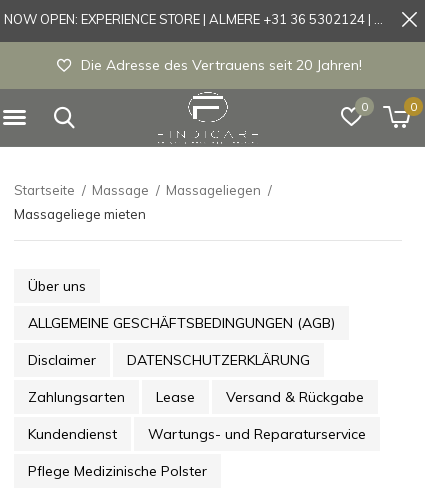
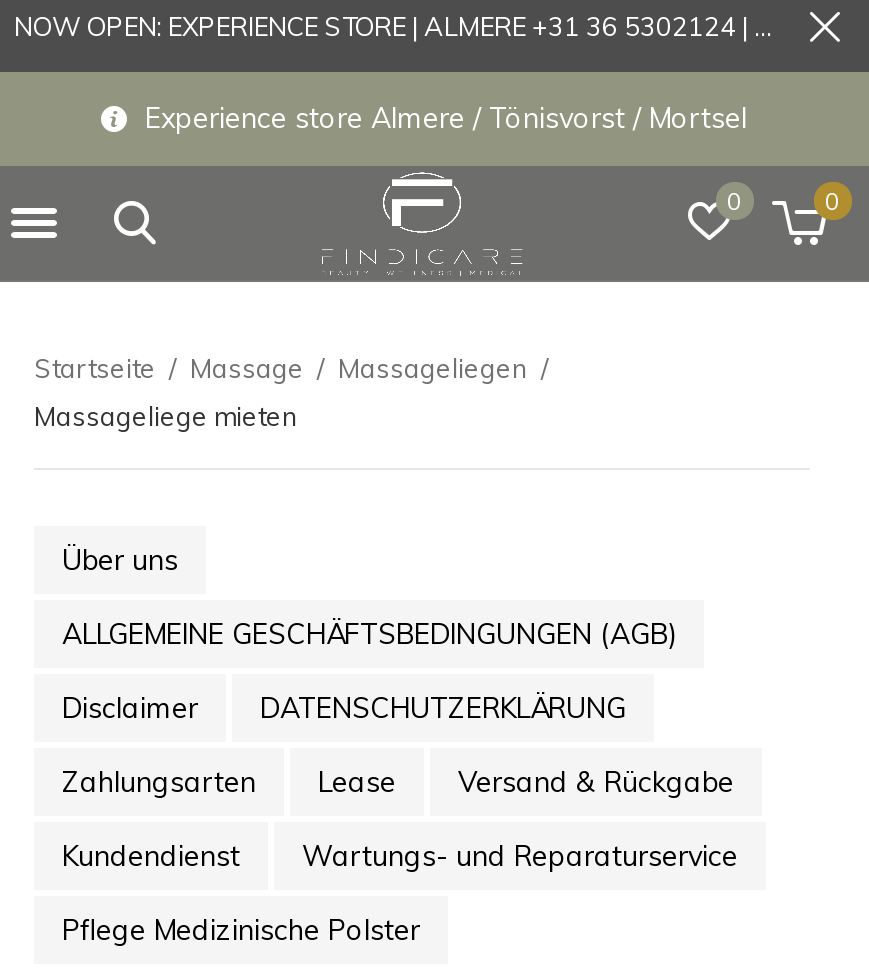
- Die Adresse des Vertrauens seit 20 Jahren!
+ Experience store Almere / Tönisvorst / Mortsel
